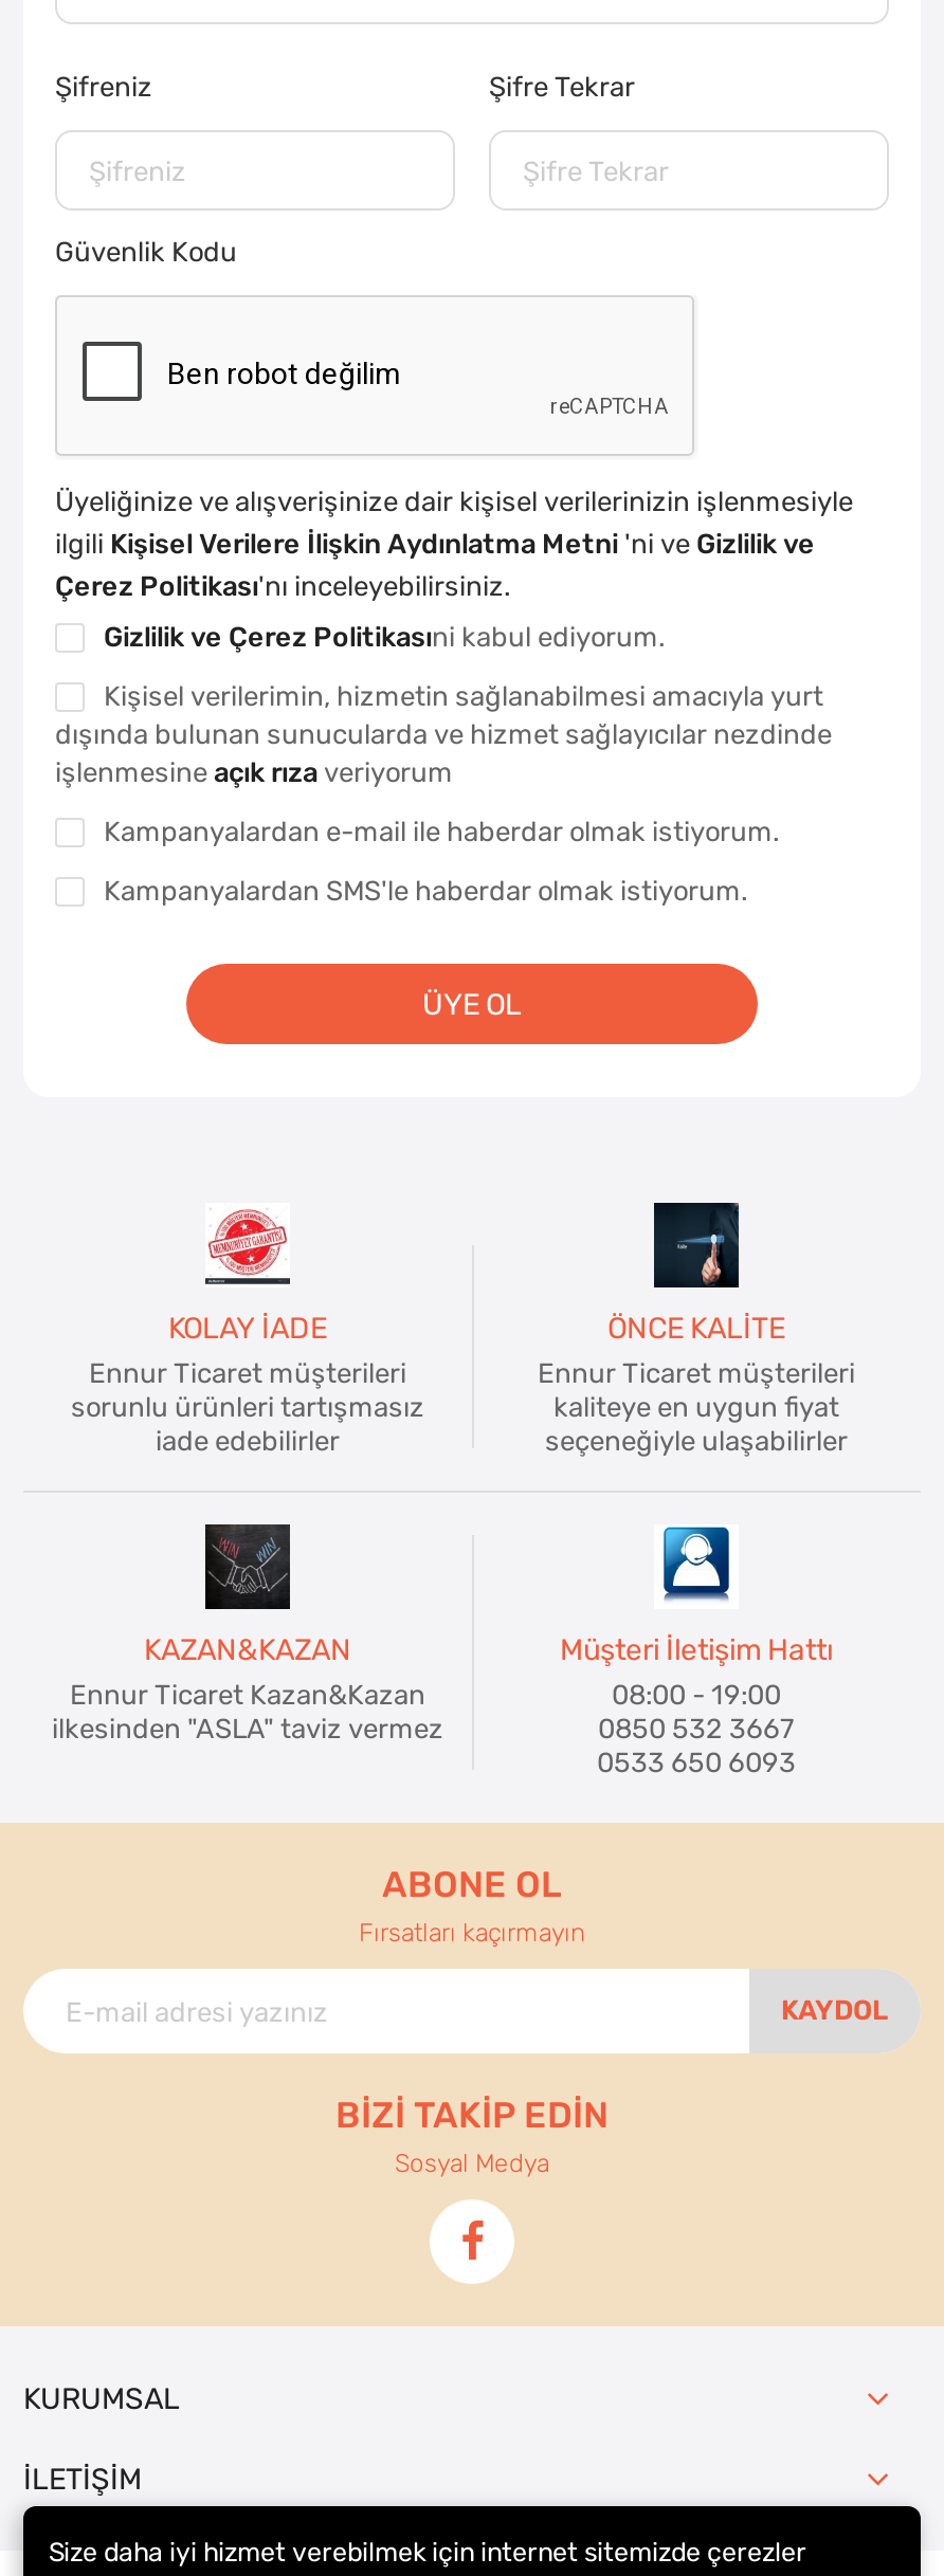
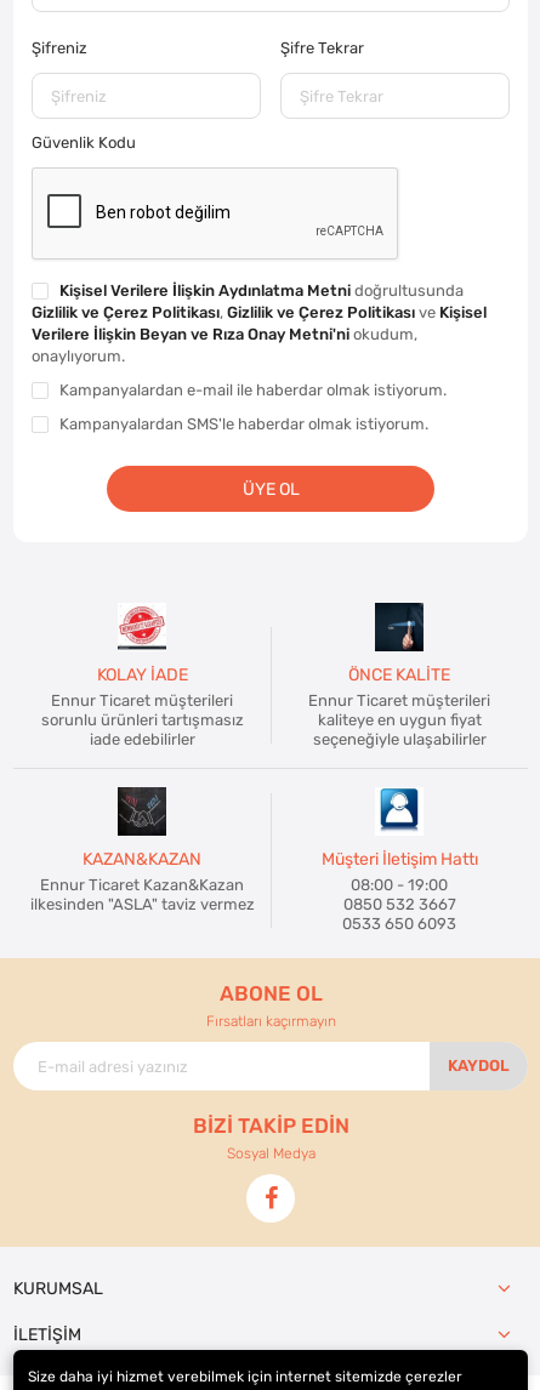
- Üyeliğinize ve alışverişinize dair kişisel verilerinizin işlenmesiyle
- ilgili Kişisel Verilere İlişkin Aydınlatma Metni 'ni ve Gizlilik ve
- Çerez Politikası'nı inceleyebilirsiniz.
- Gizlilik ve Çerez Politikasıni kabul ediyorum.
- Kişisel verilerimin, hizmetin sağlanabilmesi amacıyla yurt
- dışında bulunan sunucularda ve hizmet sağlayıcılar nezdinde
- işlenmesine açık rıza veriyorum
+ Kişisel Verilere İlişkin Aydınlatma Metni doğrultusunda
+ Gizlilik ve Çerez Politikası, Gizlilik ve Çerez Politikası ve Kişisel
+ Verilere İlişkin Beyan ve Rıza Onay Metni'ni okudum,
+ onaylıyorum.
